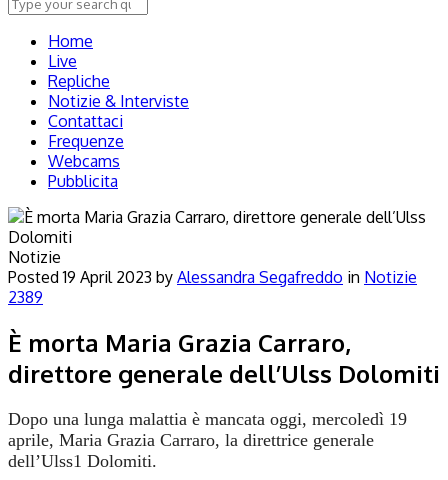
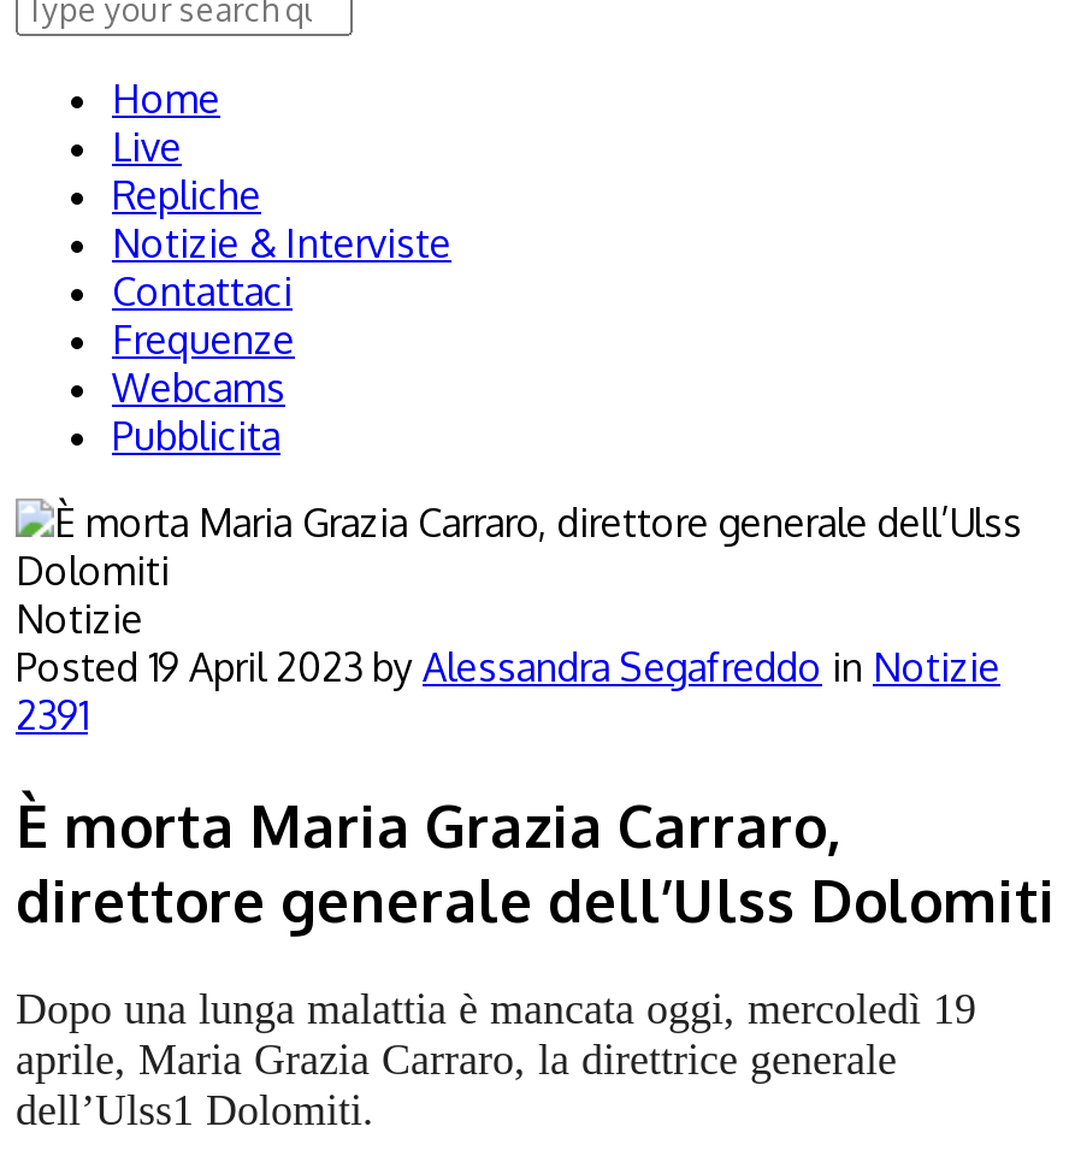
- 2389
+ 2391
